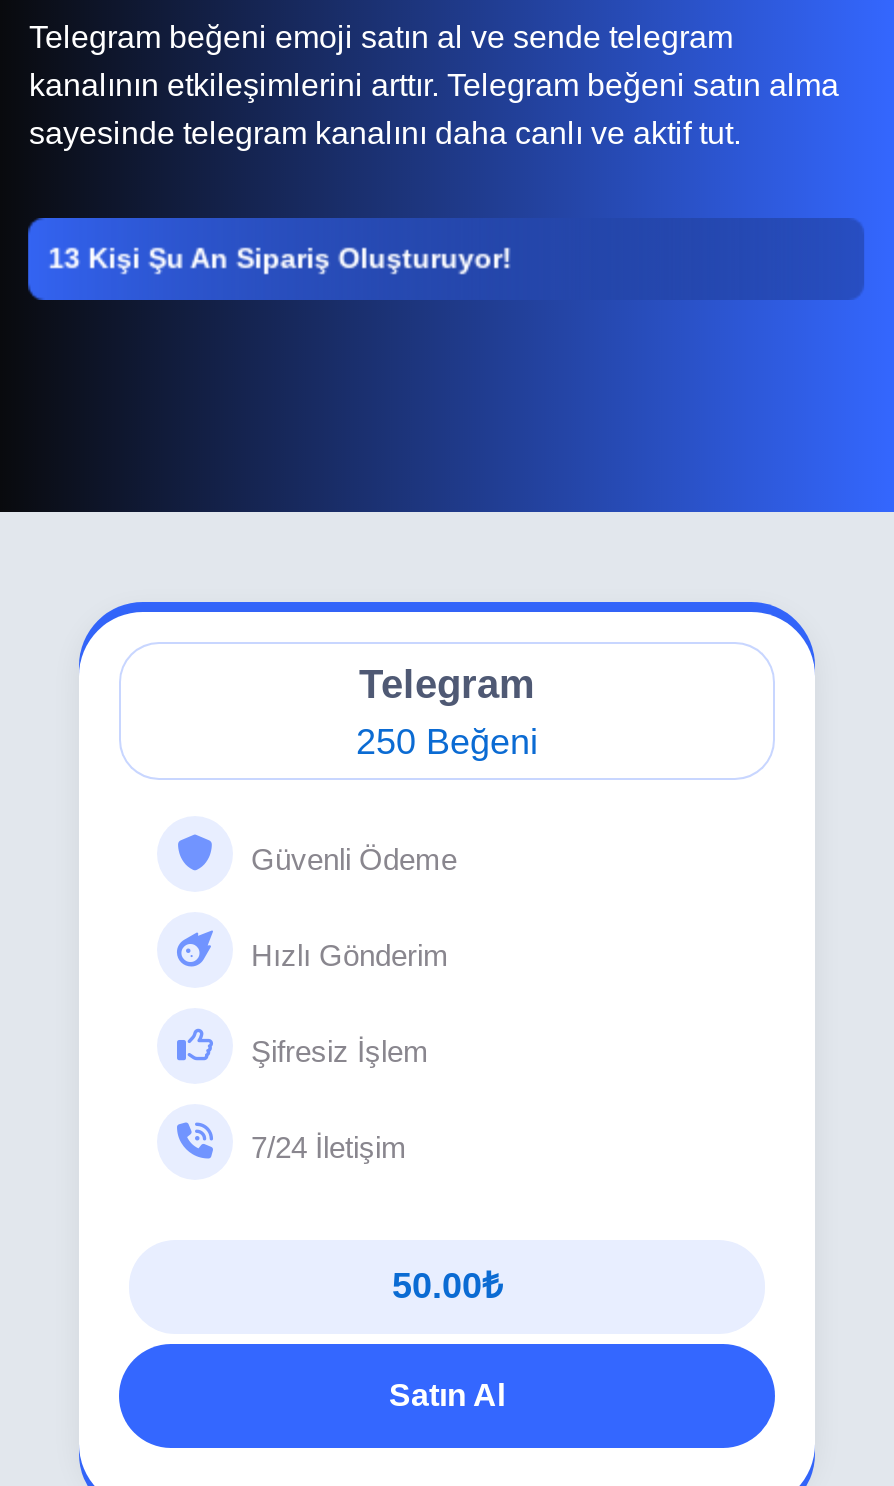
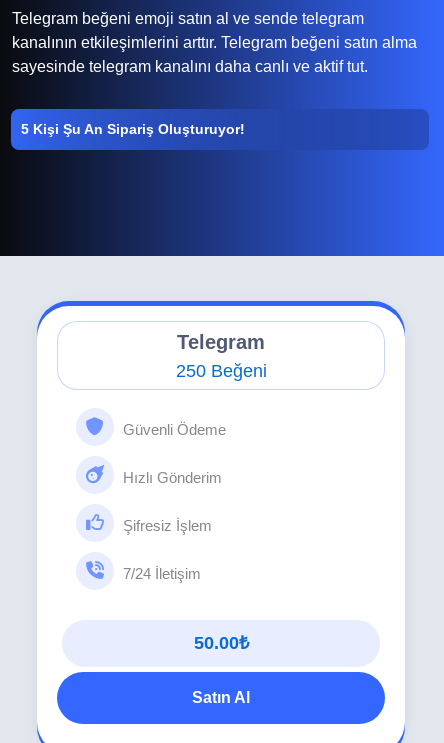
- 13 Kişi Şu An Sipariş Oluşturuyor!
+ 5 Kişi Şu An Sipariş Oluşturuyor!
